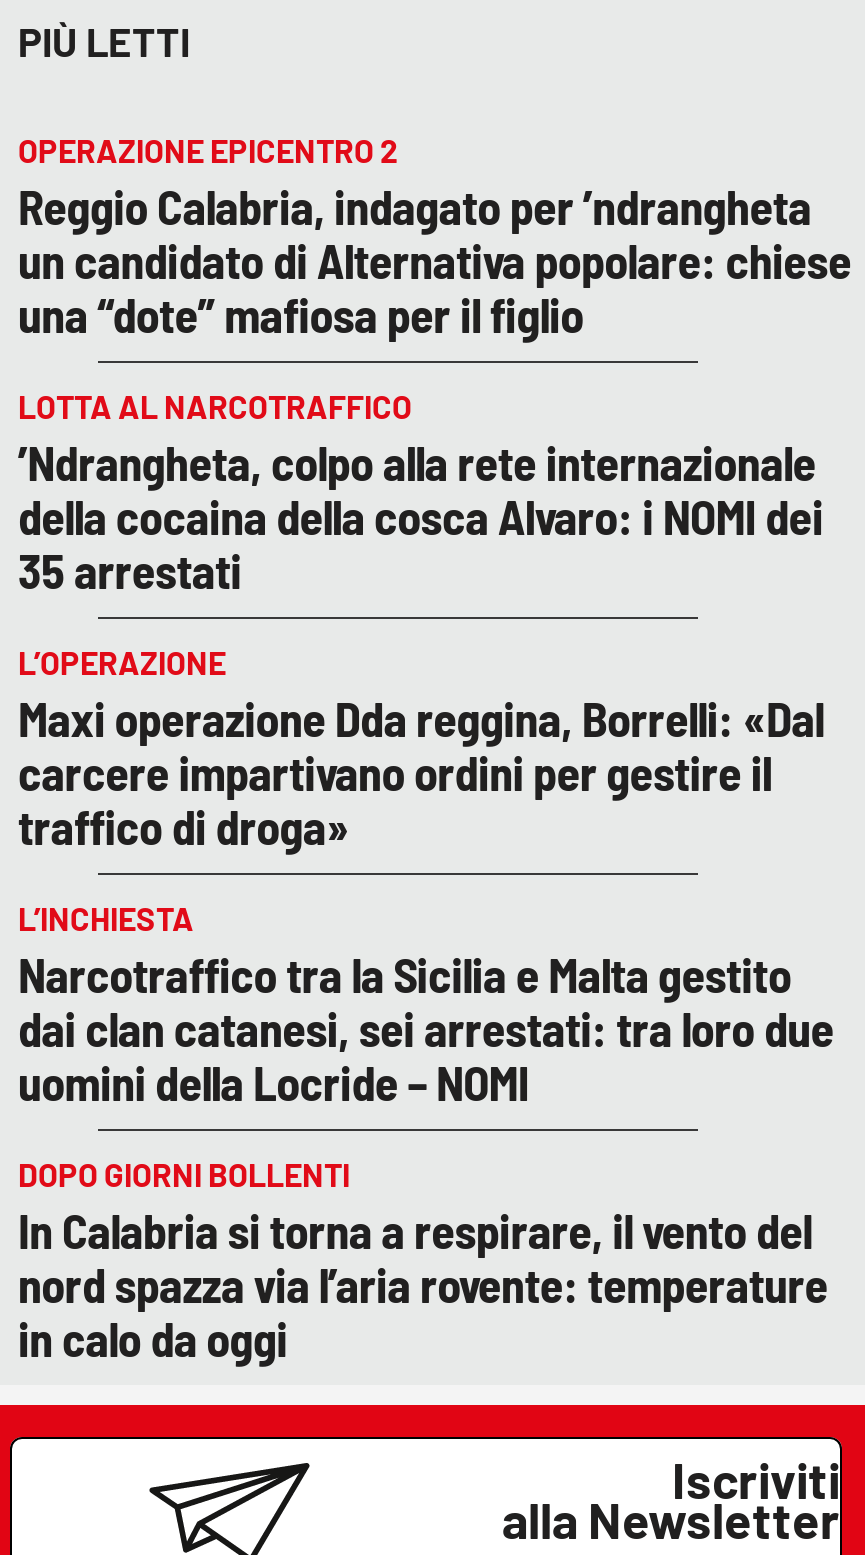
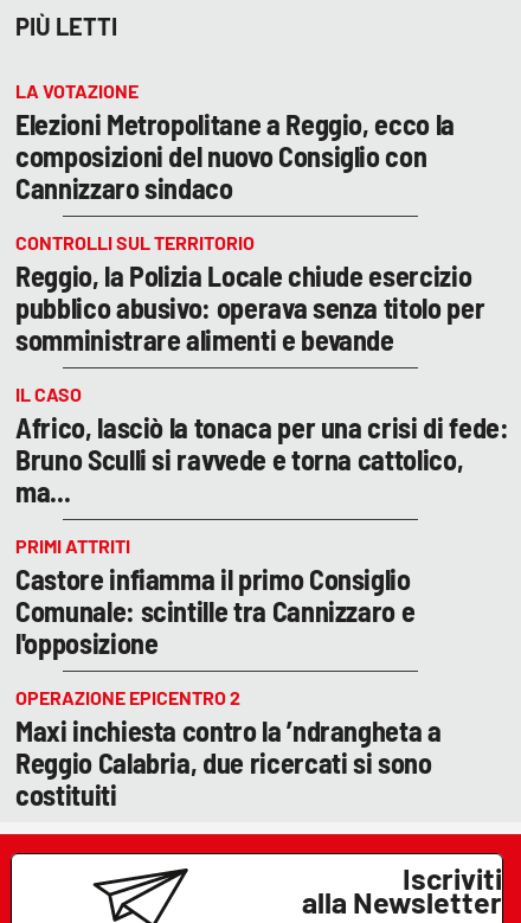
+ LA VOTAZIONE
+ Elezioni Metropolitane a Reggio, ecco la
+ composizioni del nuovo Consiglio con
+ Cannizzaro sindaco
+ CONTROLLI SUL TERRITORIO
+ Reggio, la Polizia Locale chiude esercizio
+ pubblico abusivo: operava senza titolo per
+ somministrare alimenti e bevande
+ IL CASO
+ Africo, lasciò la tonaca per una crisi di fede:
+ Bruno Sculli si ravvede e torna cattolico,
+ ma...
+ PRIMI ATTRITI
+ Castore infiamma il primo Consiglio
+ Comunale: scintille tra Cannizzaro e
+ l'opposizione

moved down: OPERAZIONE EPICENTRO 2

- Reggio Calabria, indagato per ’ndrangheta
- un candidato di Alternativa popolare: chiese
- una “dote” mafiosa per il figlio
- LOTTA AL NARCOTRAFFICO
- ’Ndrangheta, colpo alla rete internazionale
- della cocaina della cosca Alvaro: i NOMI dei
- 35 arrestati
- L’OPERAZIONE
- Maxi operazione Dda reggina, Borrelli: «Dal
- carcere impartivano ordini per gestire il
- traffico di droga»
- L’INCHIESTA
- Narcotraffico tra la Sicilia e Malta gestito
- dai clan catanesi, sei arrestati: tra loro due
- uomini della Locride – NOMI
- DOPO GIORNI BOLLENTI
- In Calabria si torna a respirare, il vento del
- nord spazza via l’aria rovente: temperature
- in calo da oggi
+ Maxi inchiesta contro la ’ndrangheta a
+ Reggio Calabria, due ricercati si sono
+ costituiti
